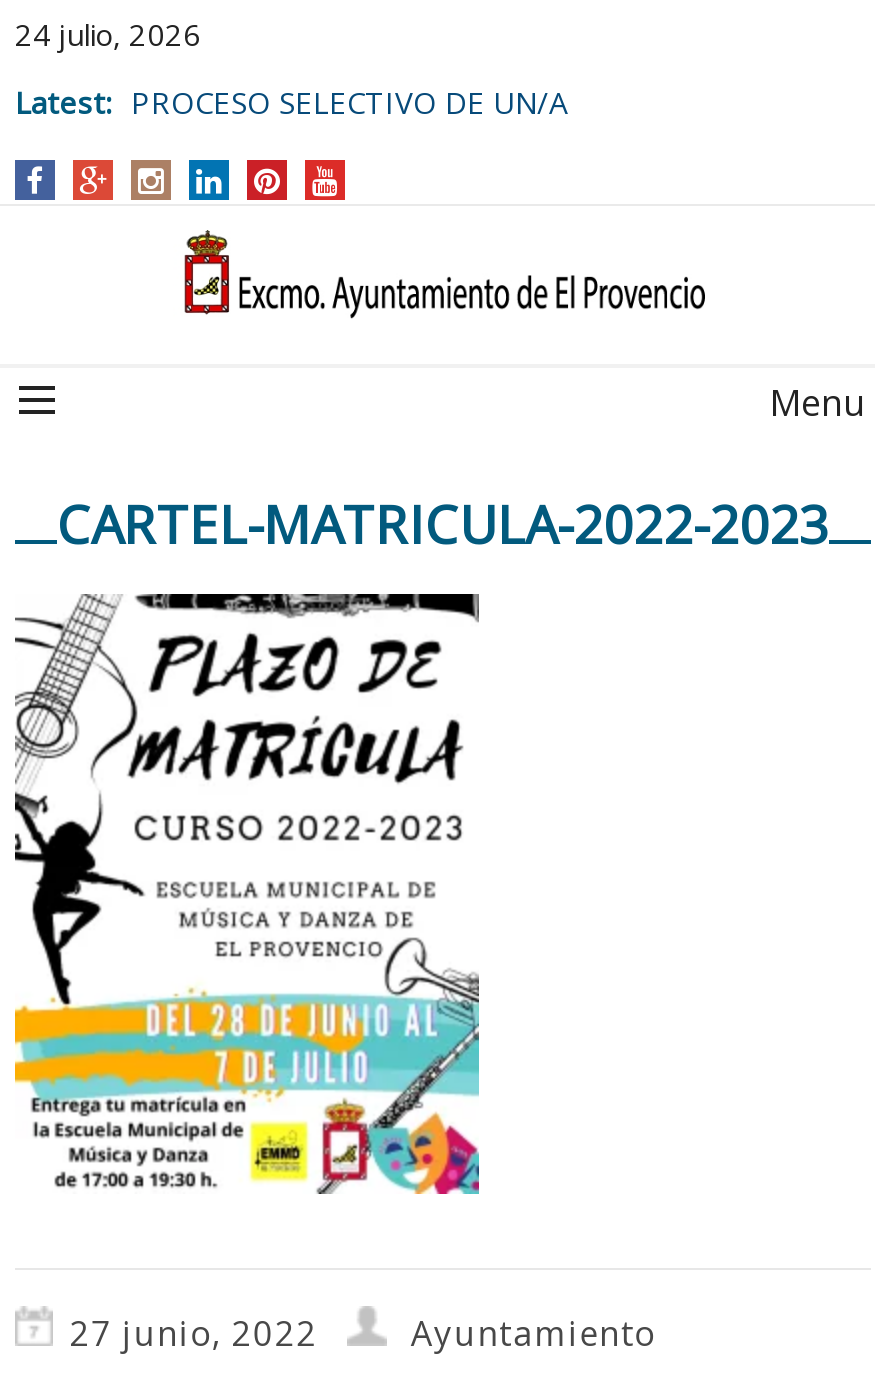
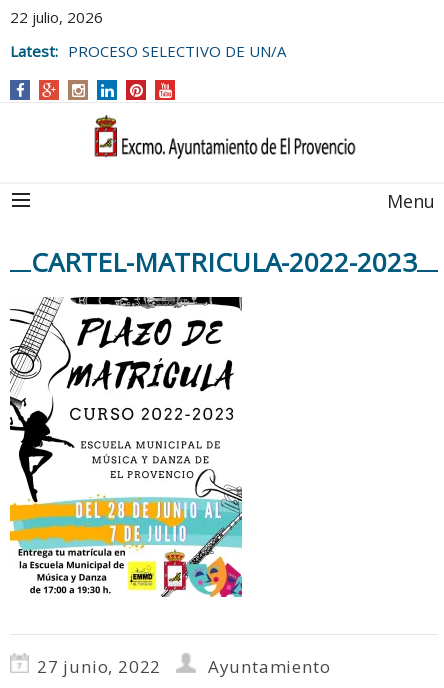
- 24 julio, 2026
+ 22 julio, 2026
